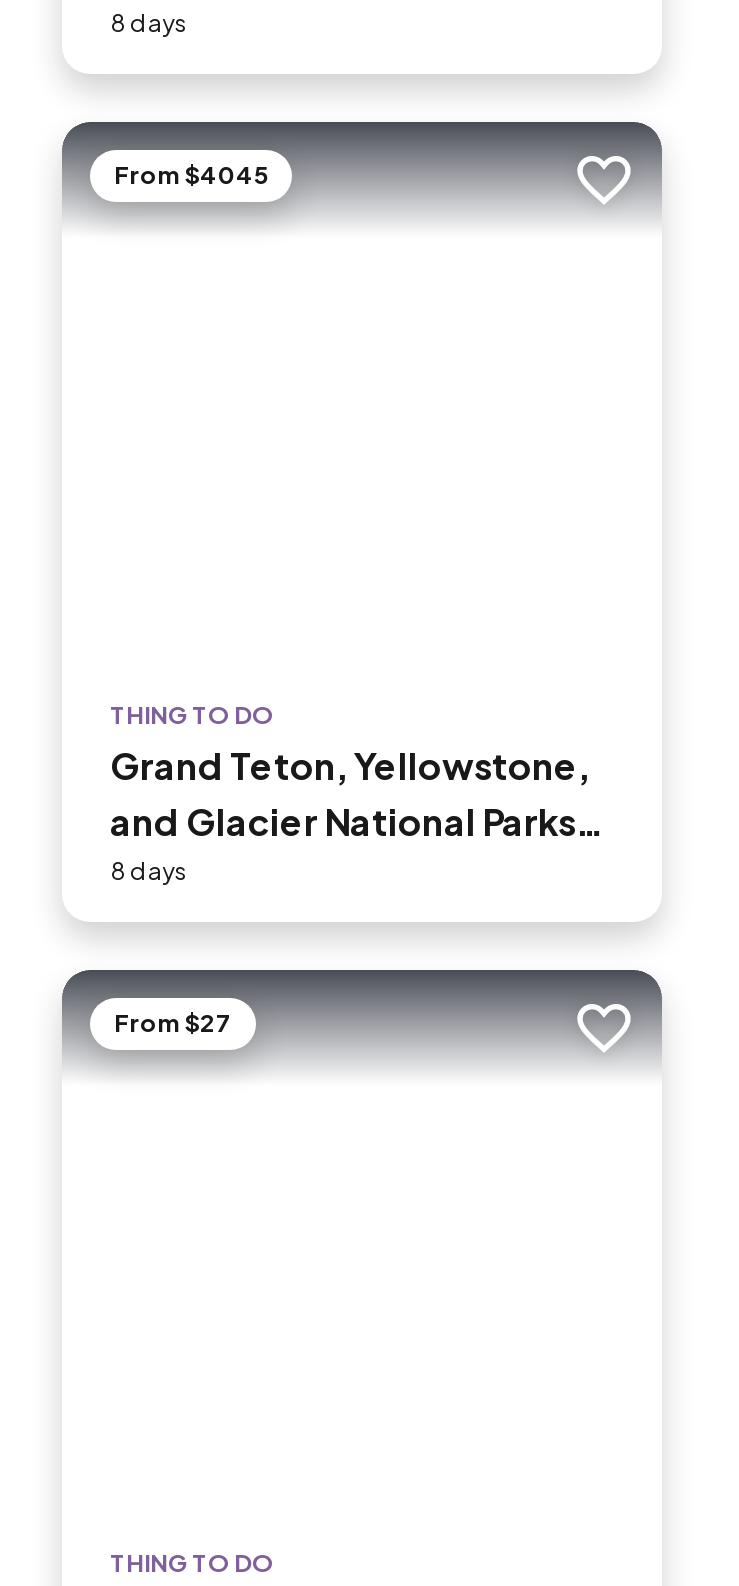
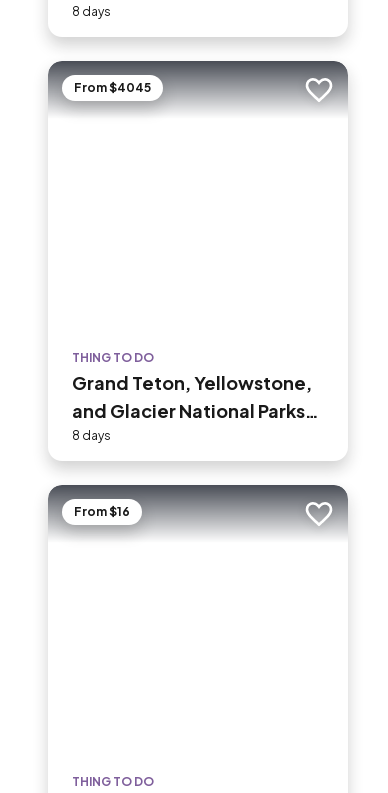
- From $27
+ From $16
